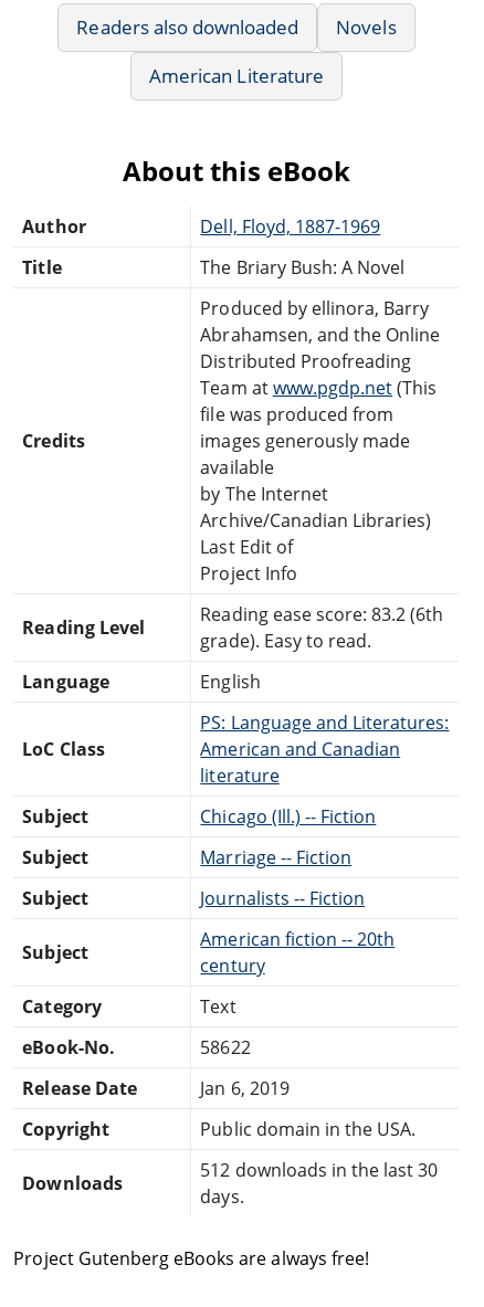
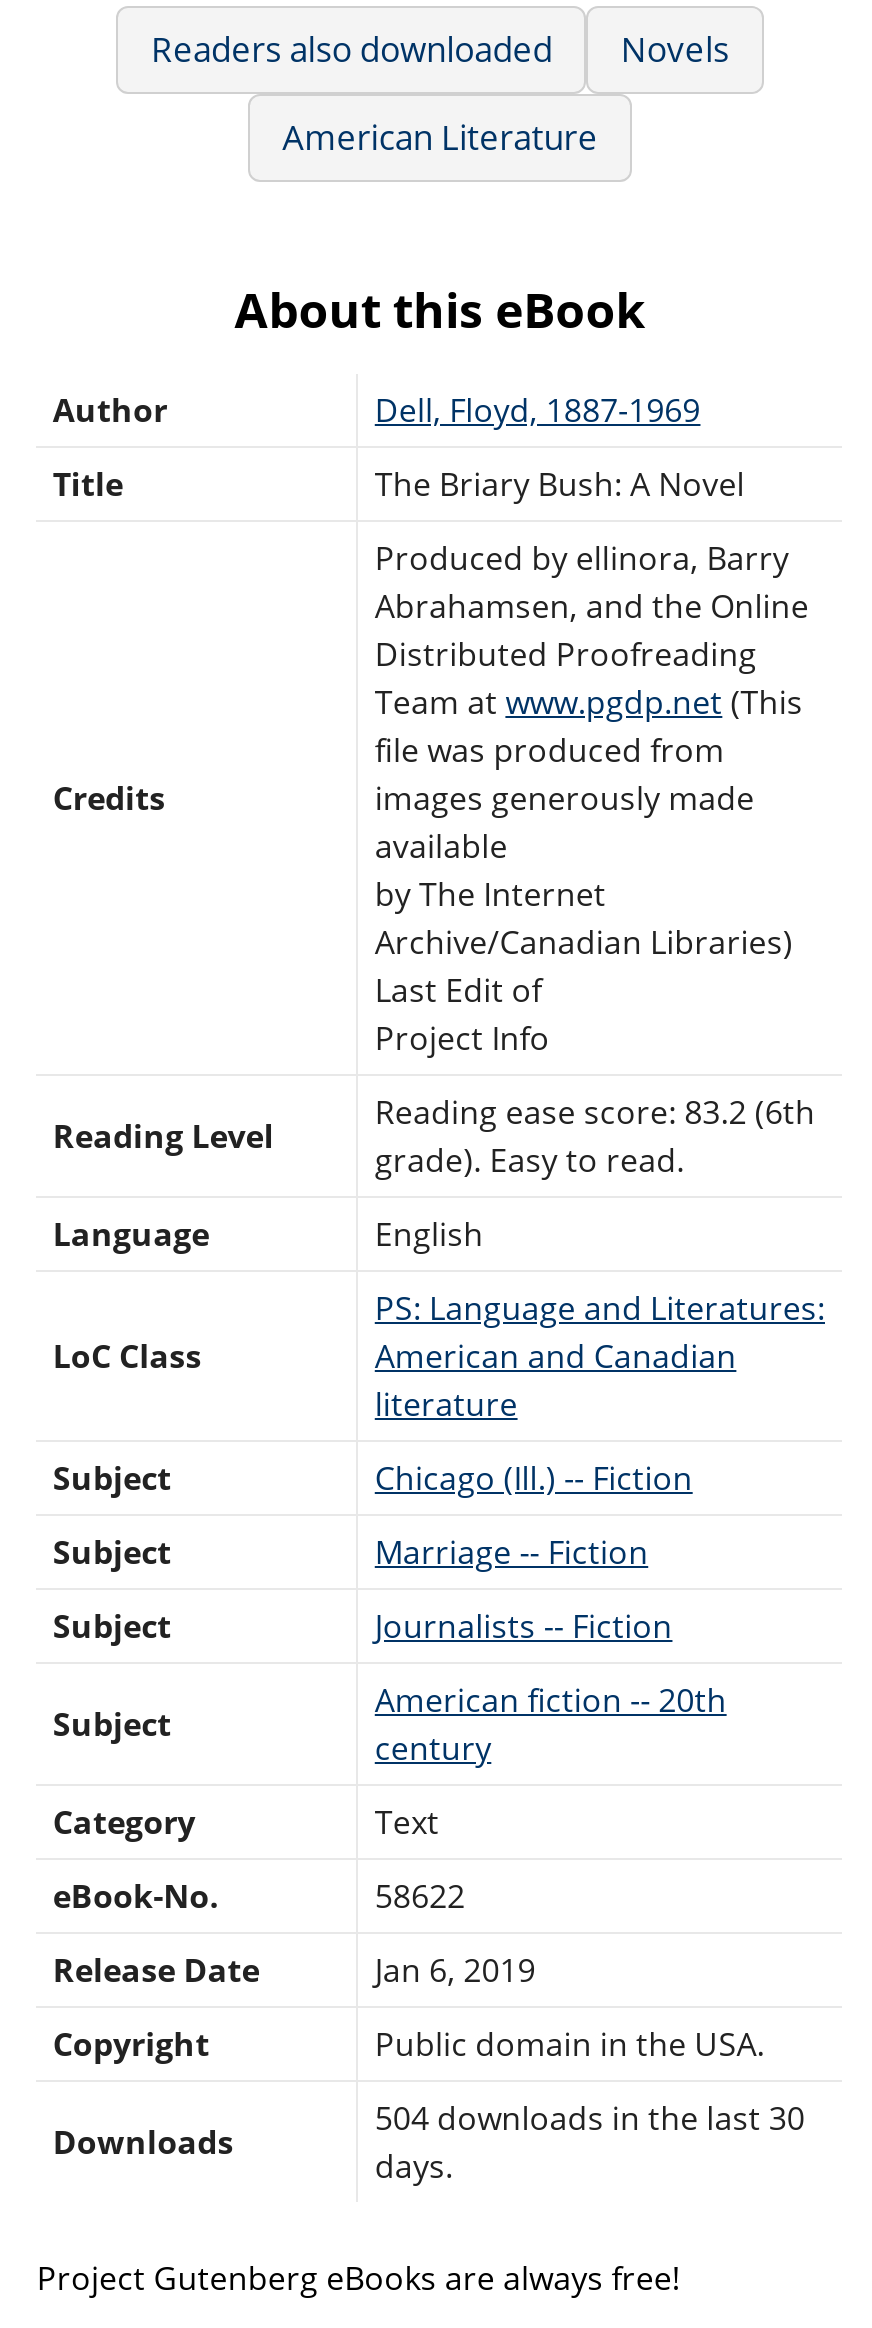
- 512 downloads in the last 30
+ 504 downloads in the last 30
